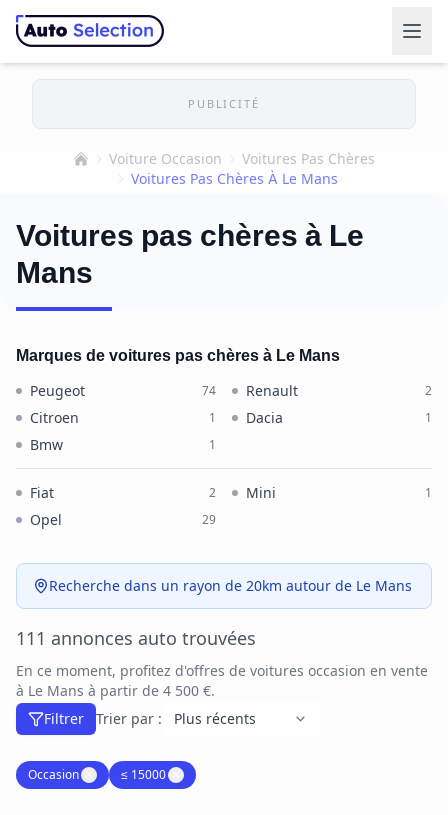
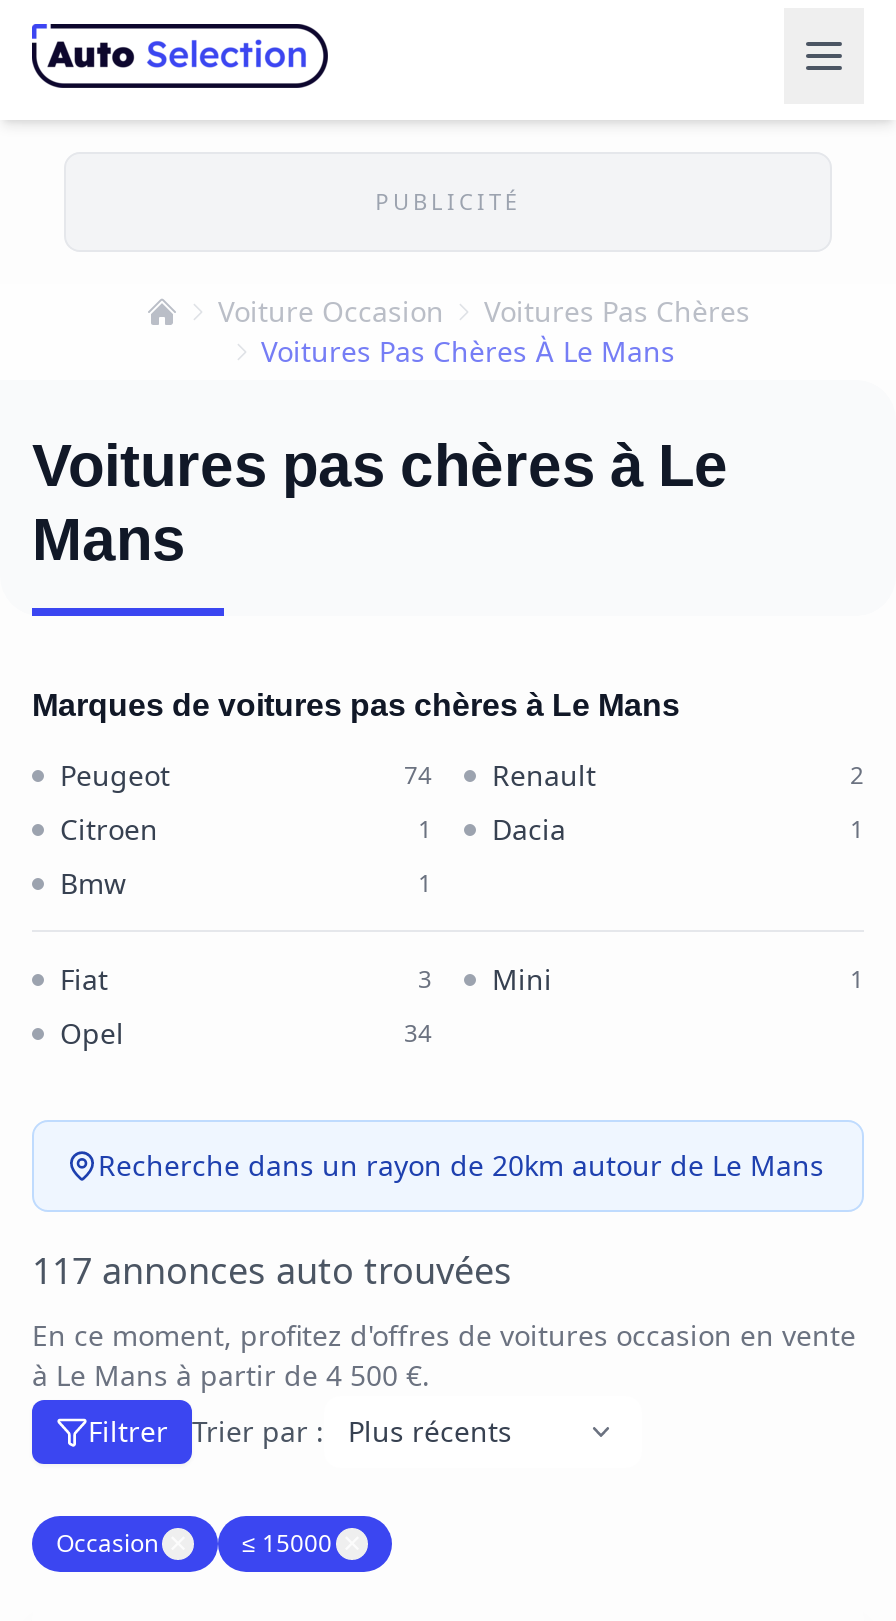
- 2 Mini
+ 3 Mini

- 29
+ 34

- 111 annonces auto trouvées
+ 117 annonces auto trouvées
